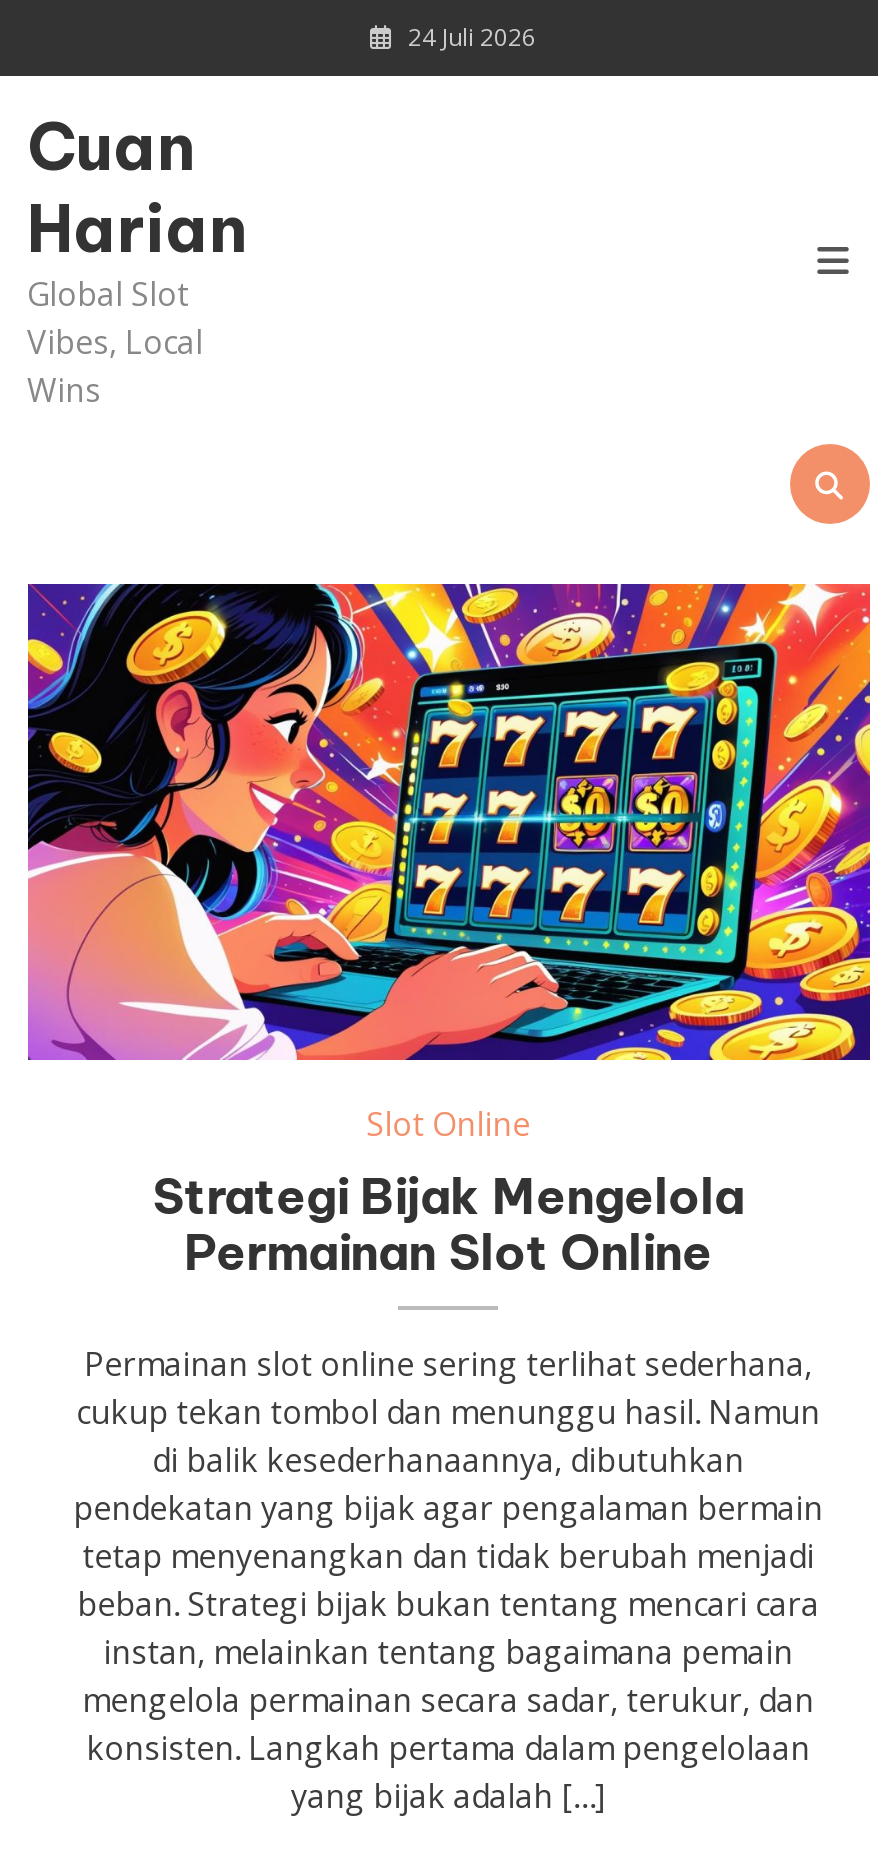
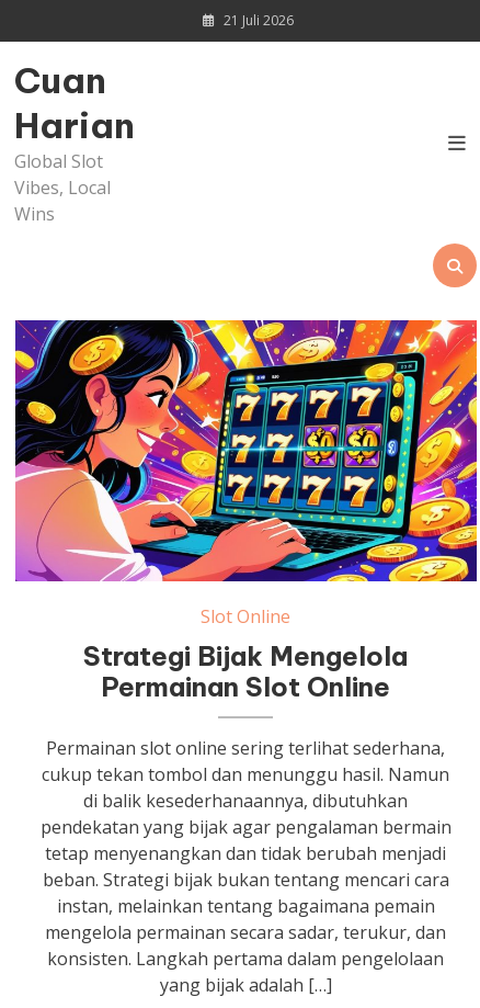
- 24 Juli 2026
+ 21 Juli 2026
